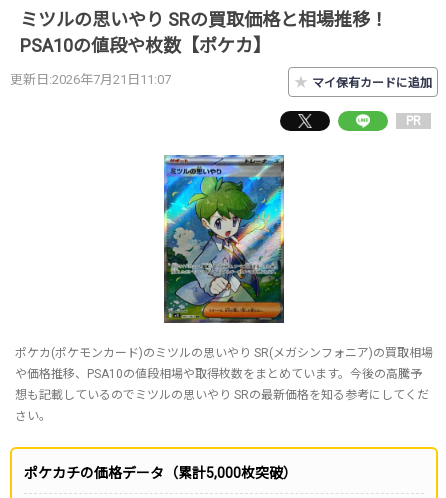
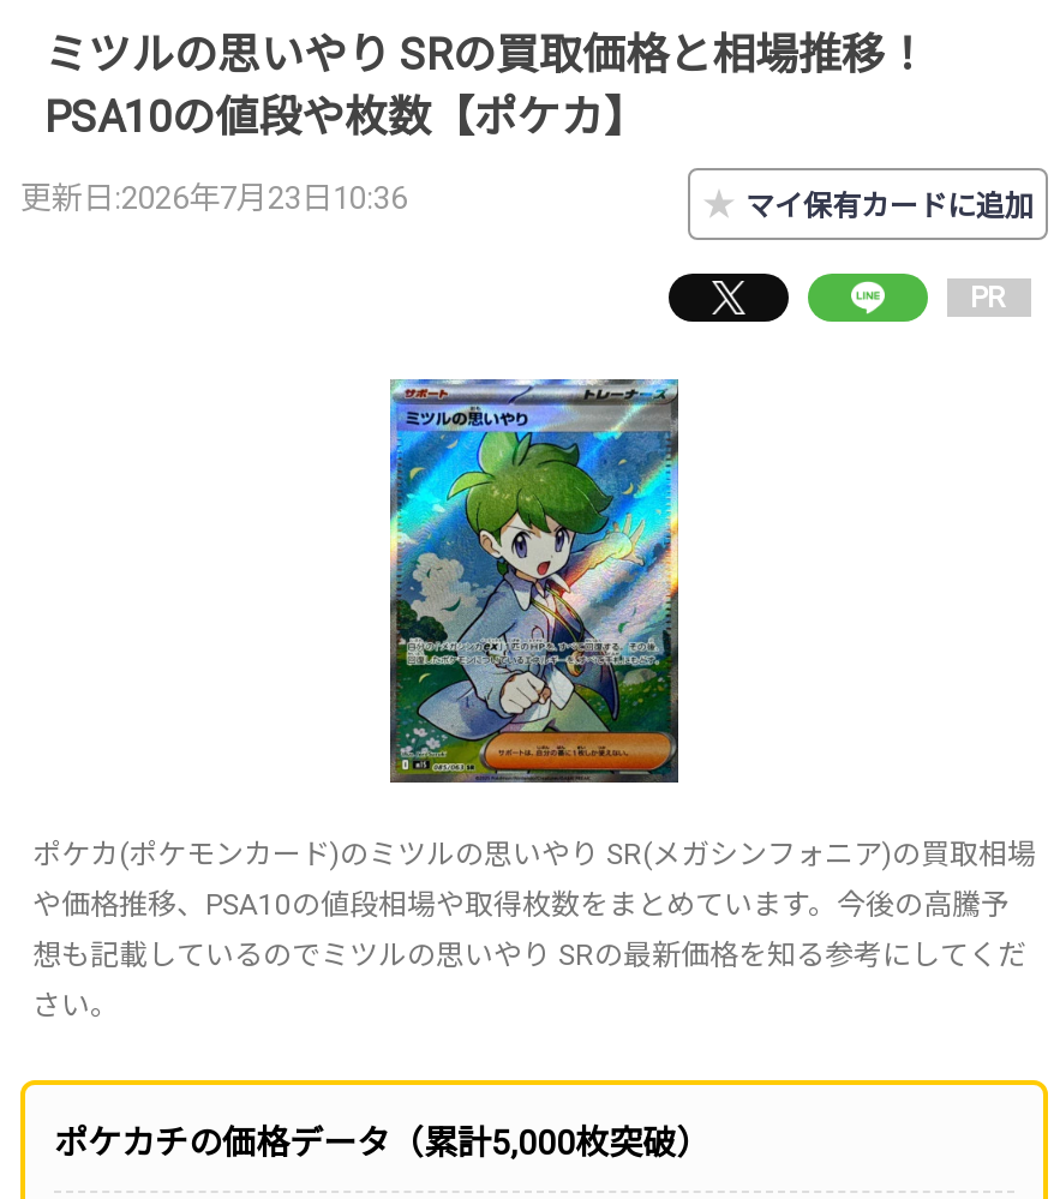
- 更新日:2026年7月21日11:07
+ 更新日:2026年7月23日10:36
